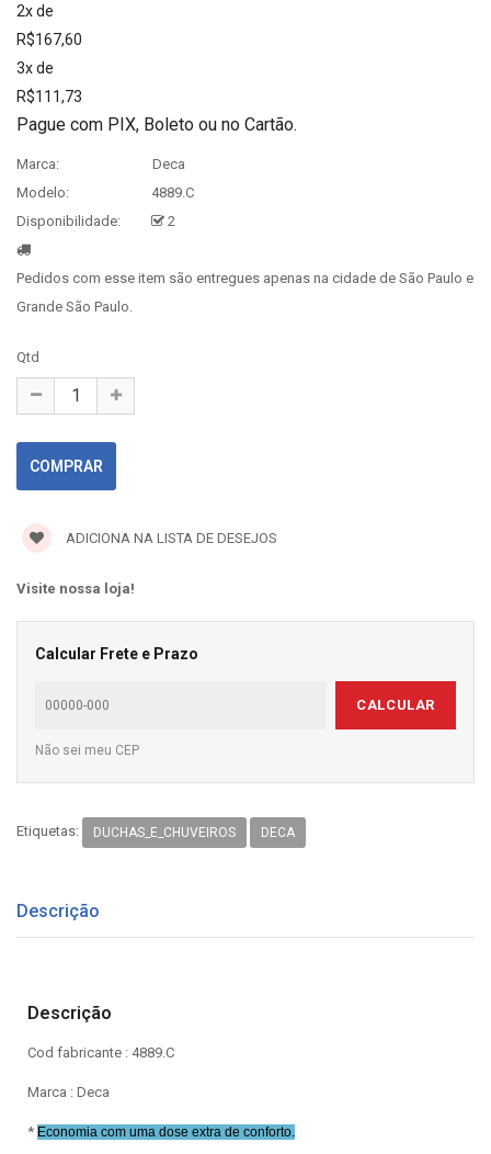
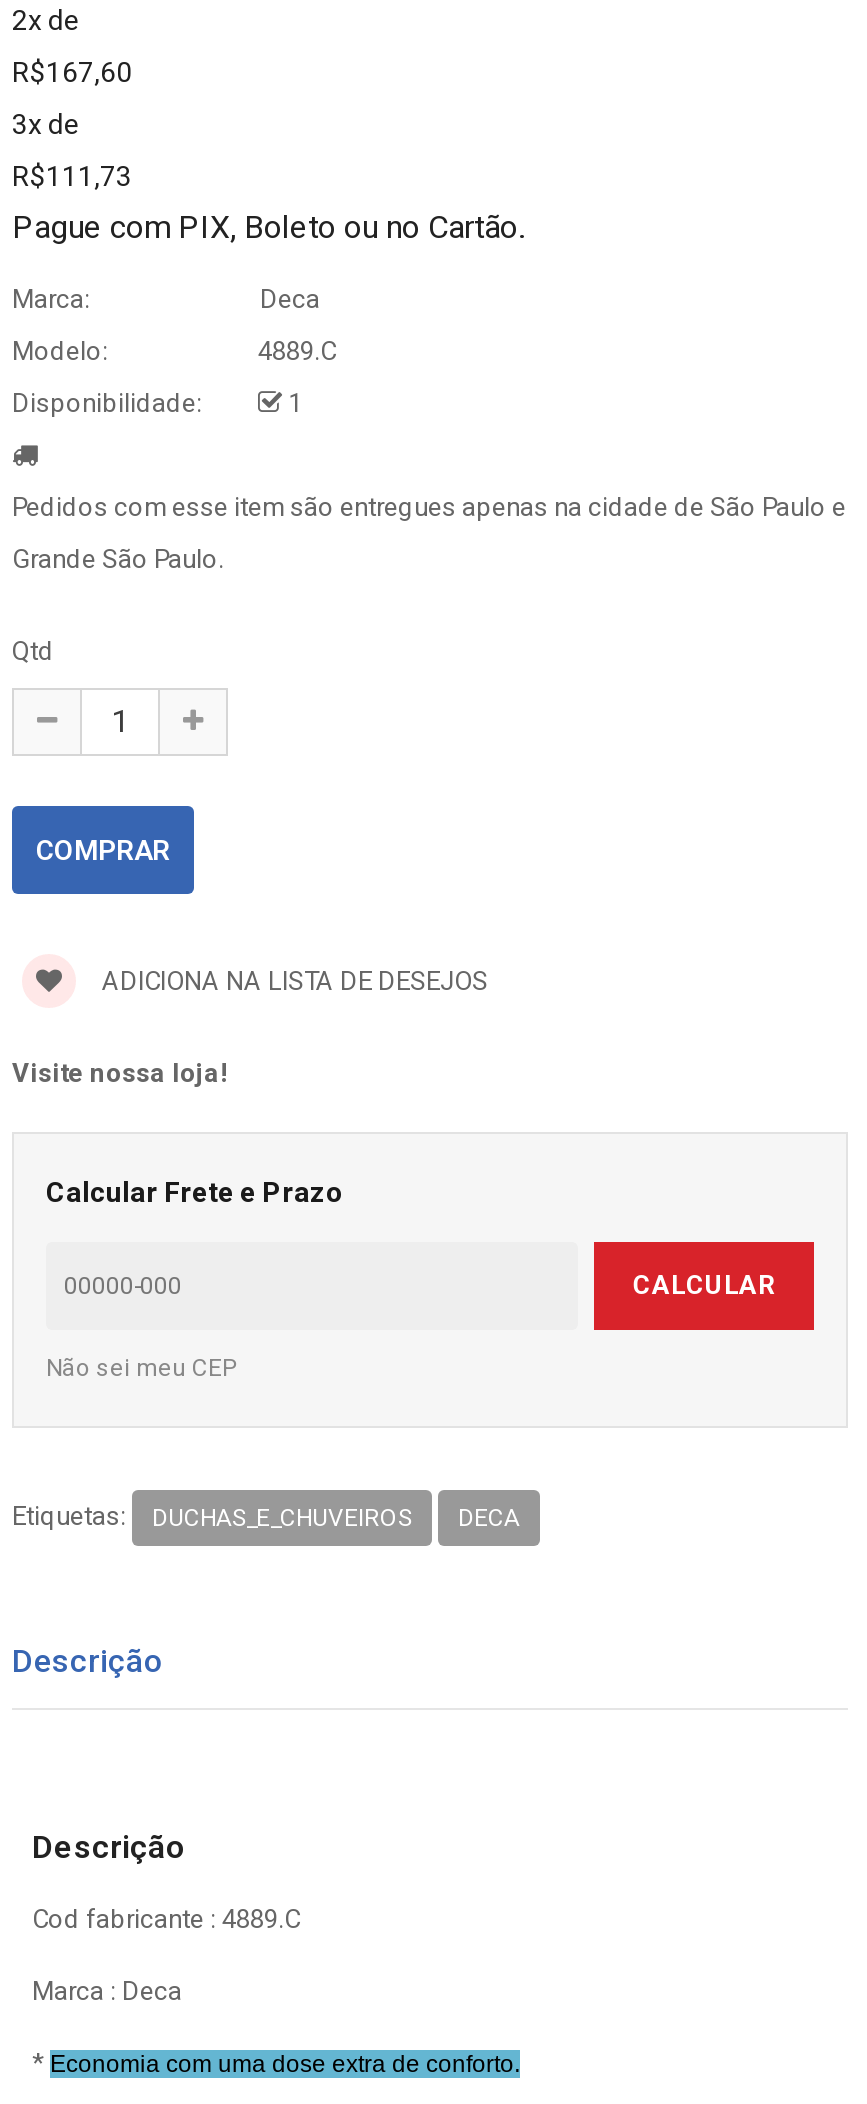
- 2
+ 1
